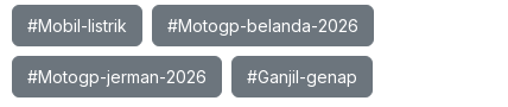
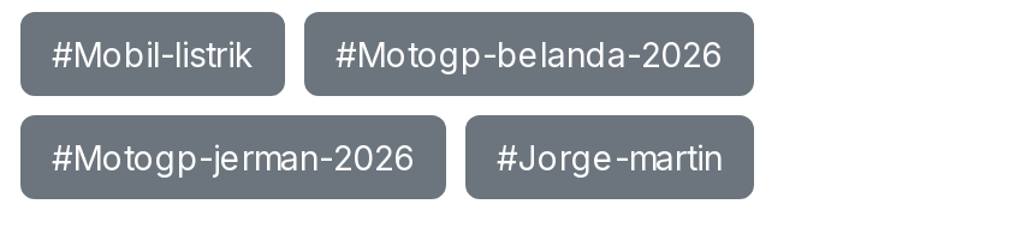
- #Ganjil-genap
+ #Jorge-martin
